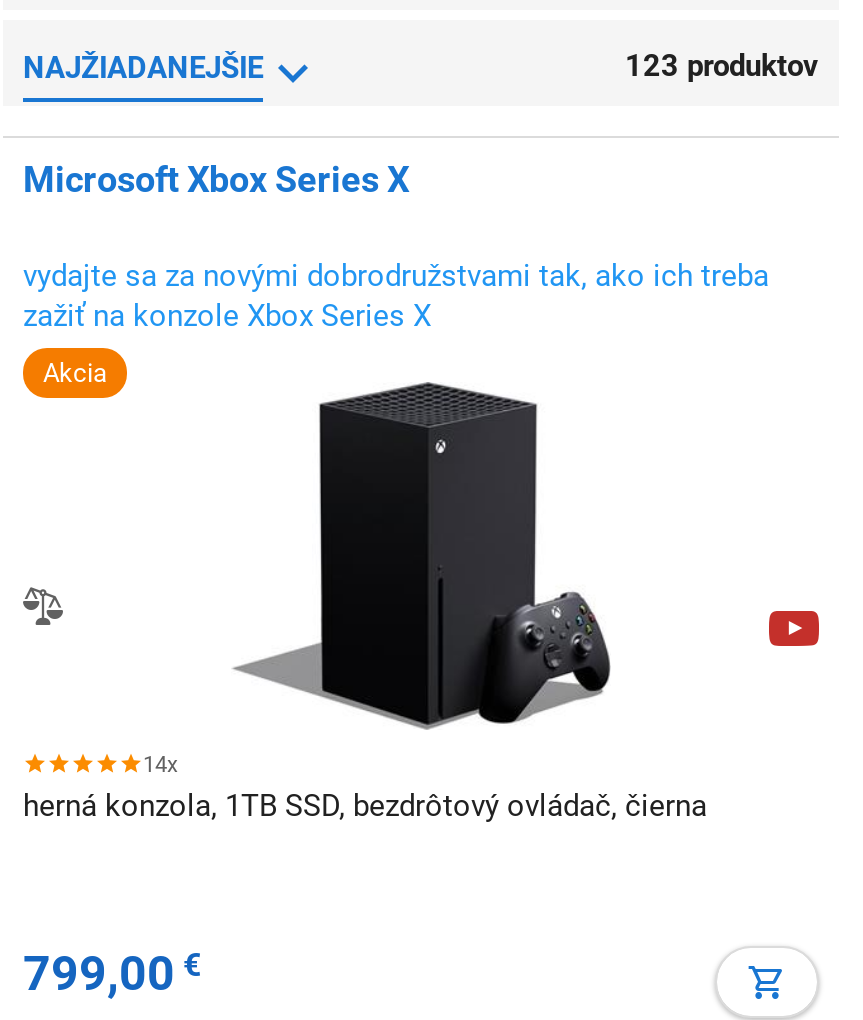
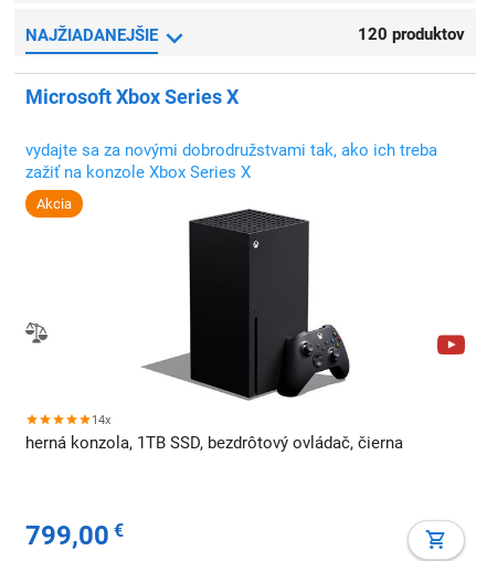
- 123 produktov
+ 120 produktov
